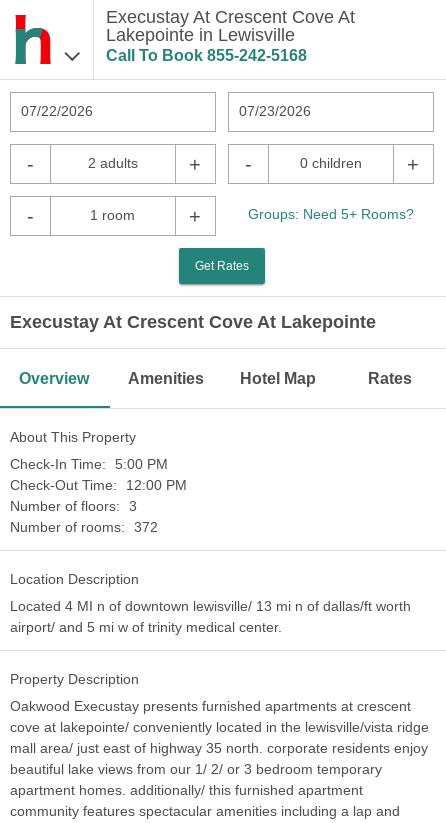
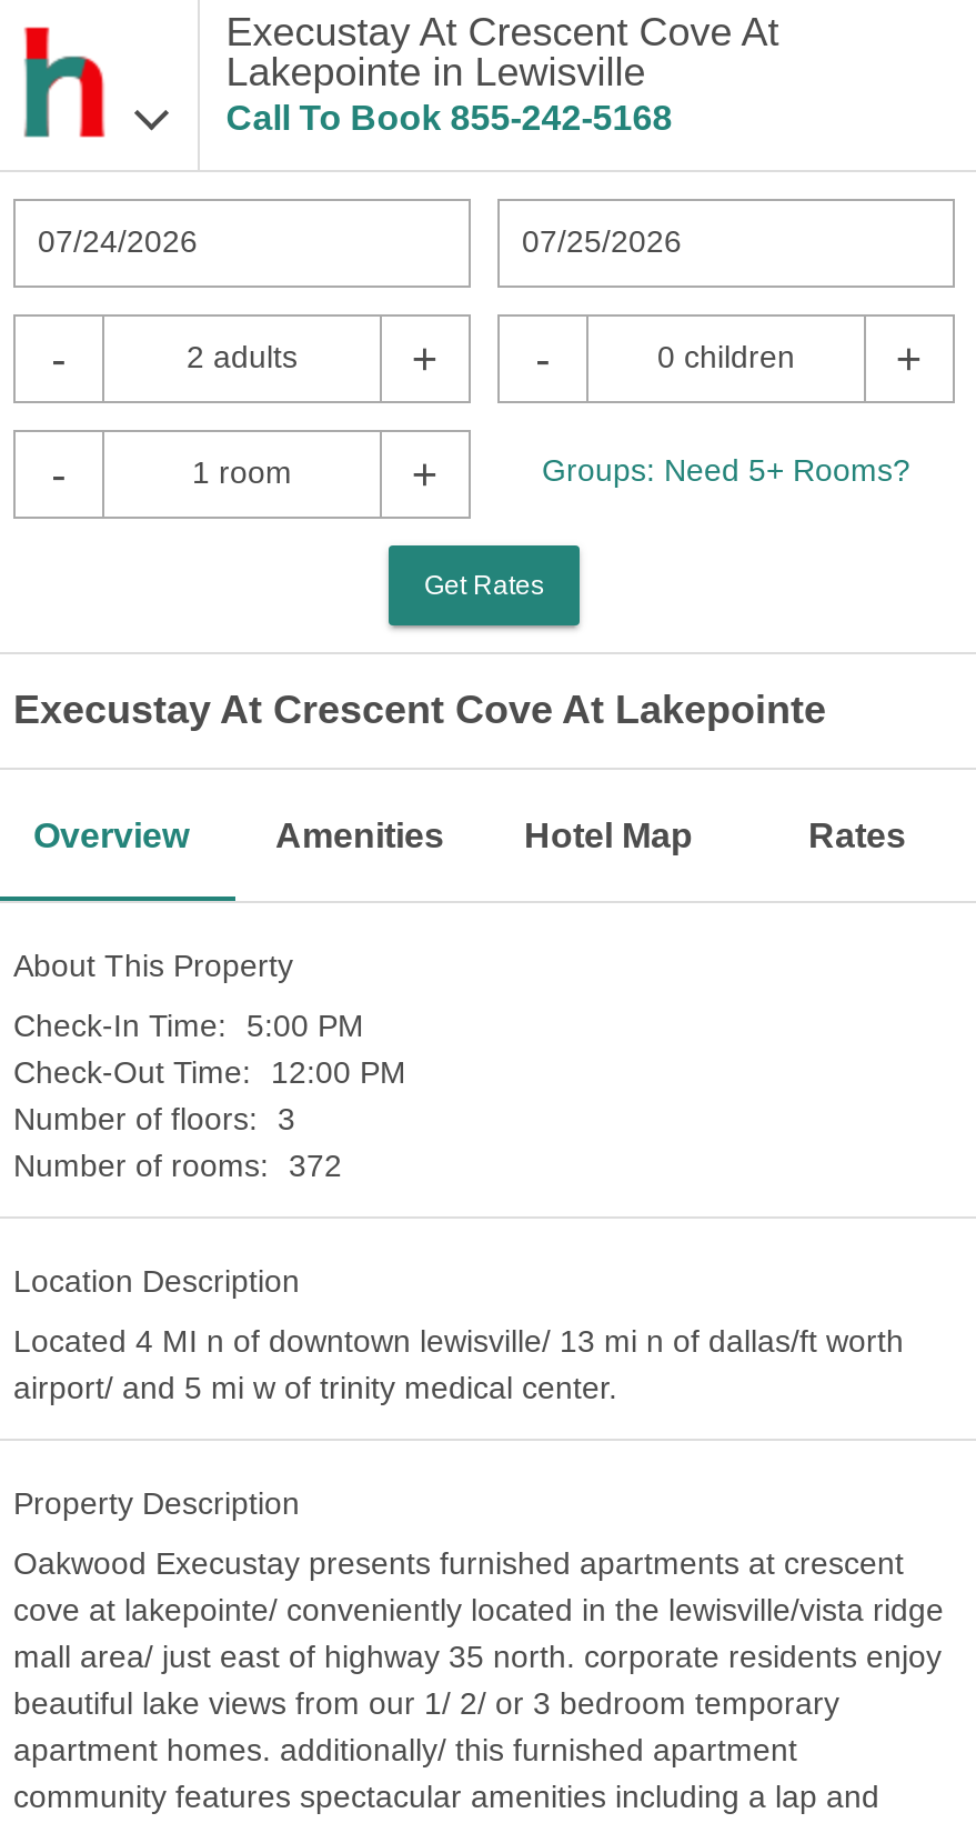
- 07/22/2026
+ 07/24/2026

- 07/23/2026
+ 07/25/2026
